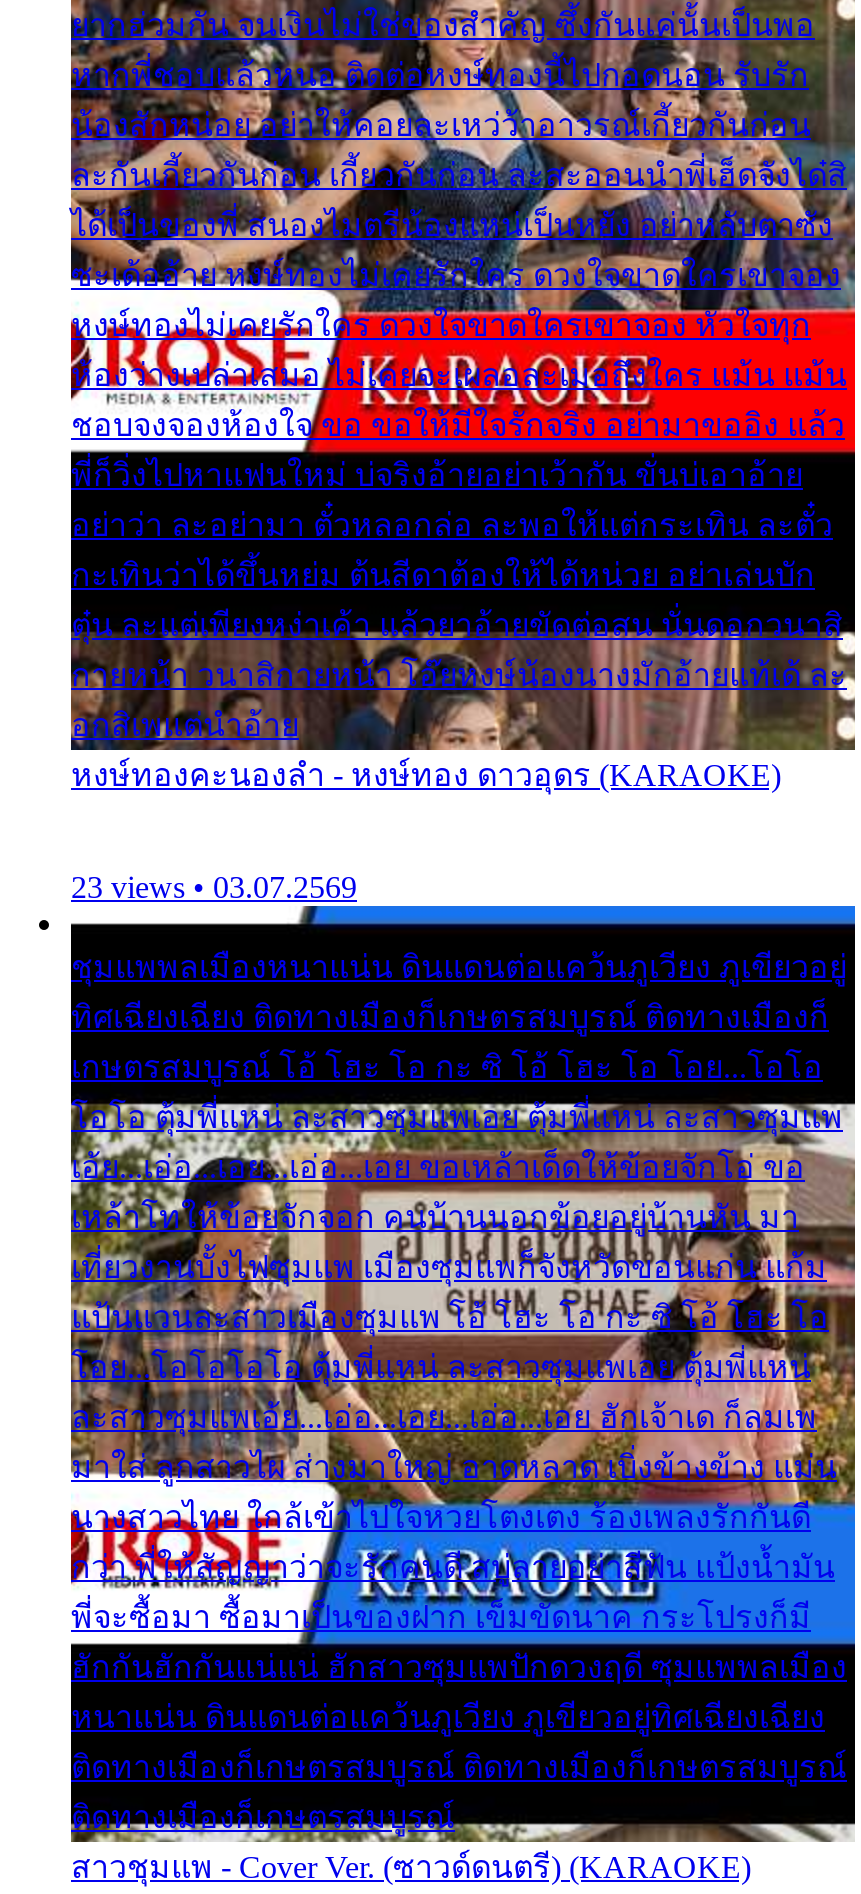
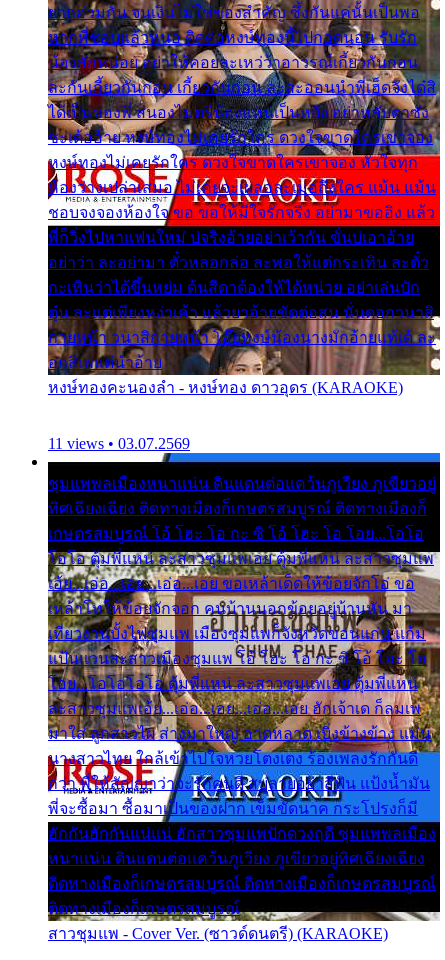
- 23 views • 03.07.2569
+ 11 views • 03.07.2569
